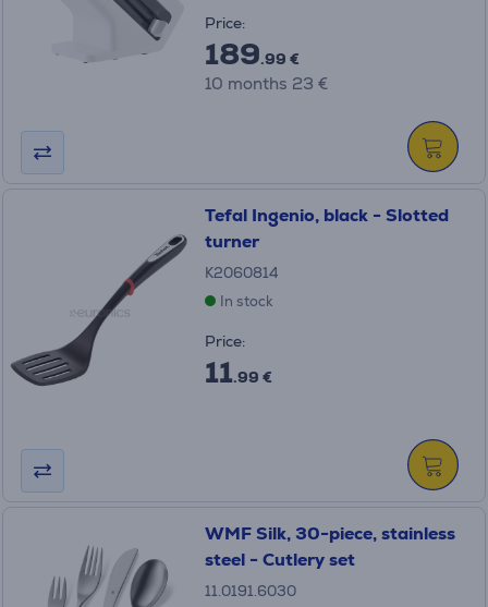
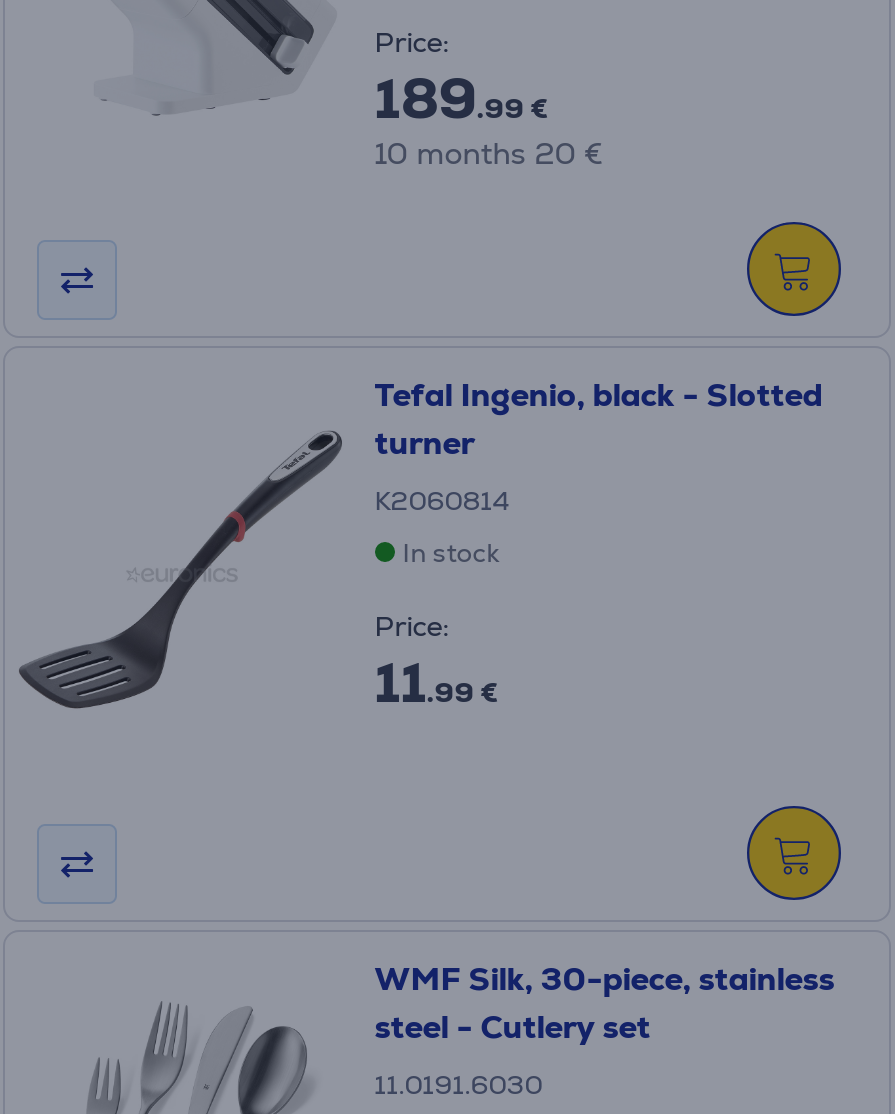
- 10 months 23 €
+ 10 months 20 €
